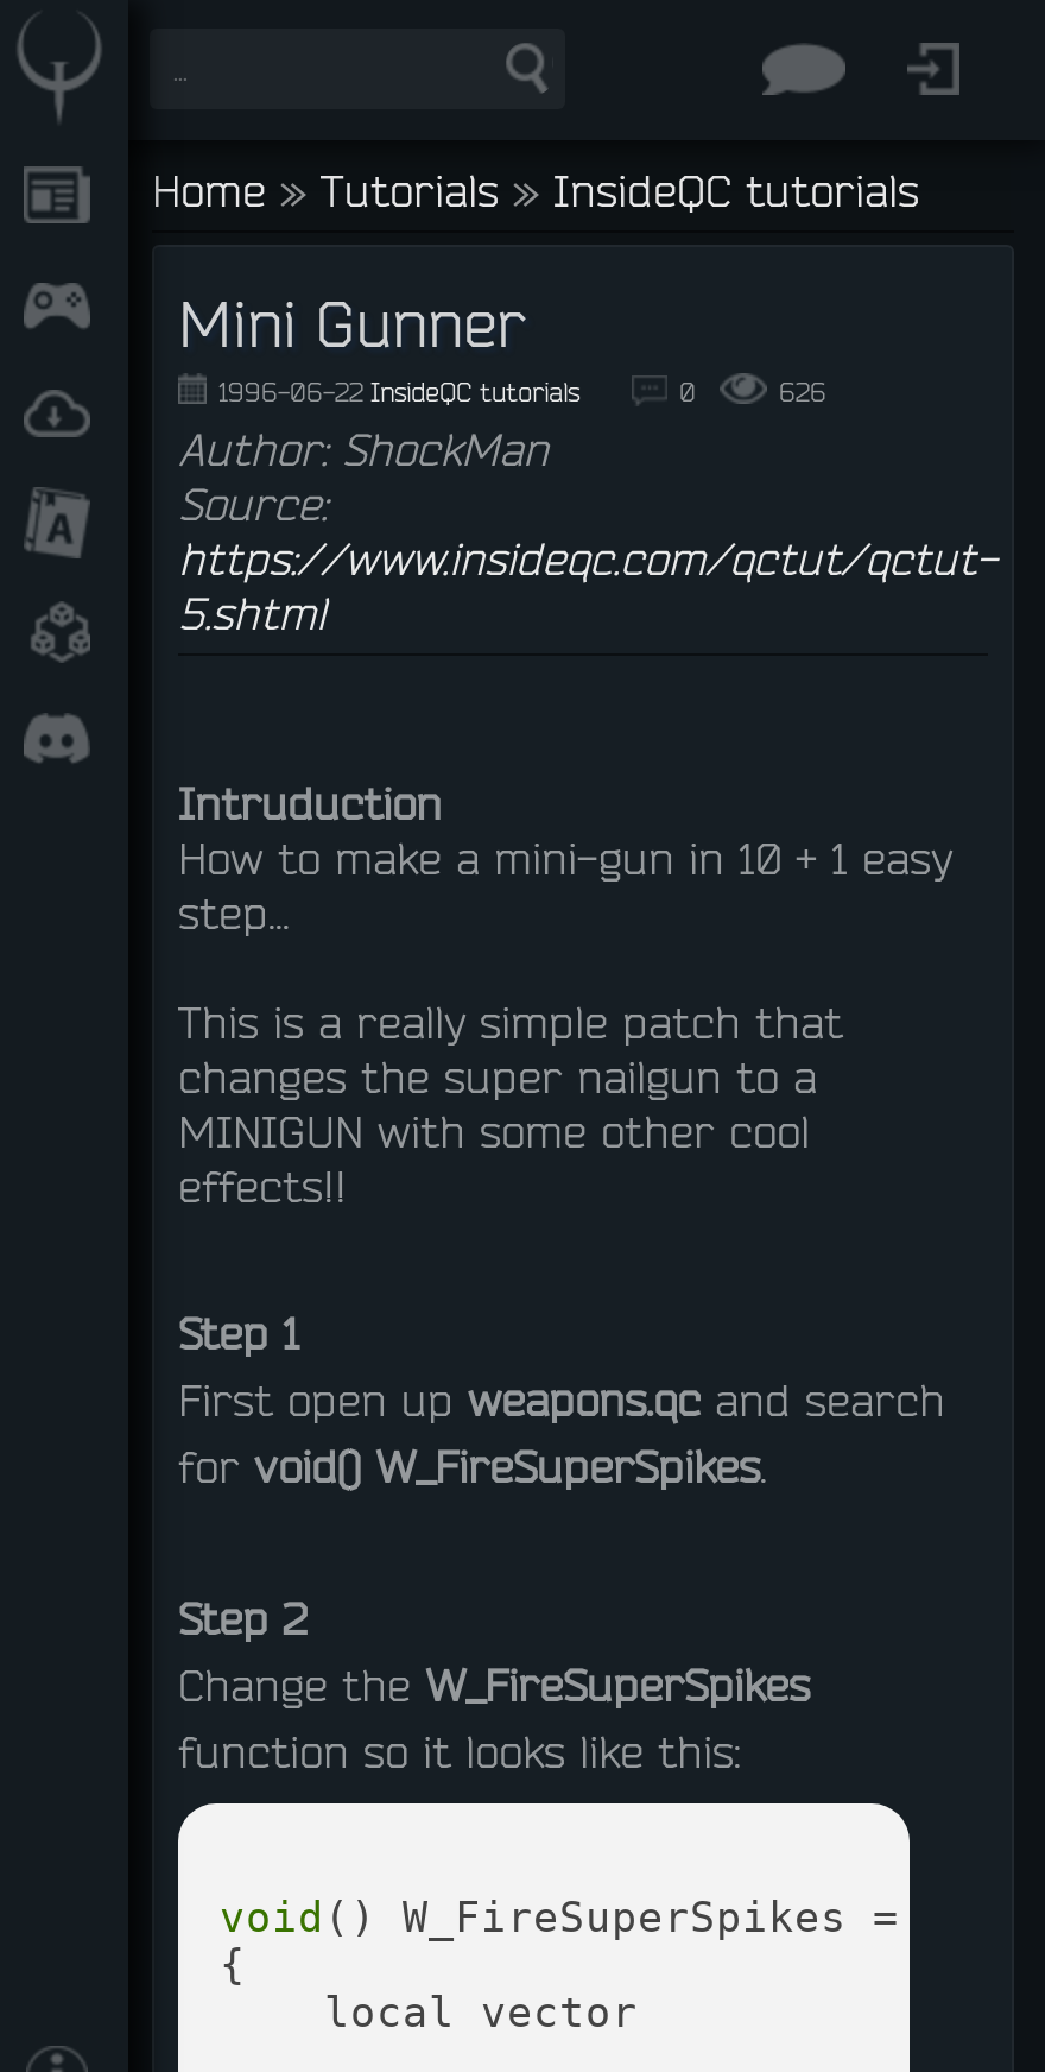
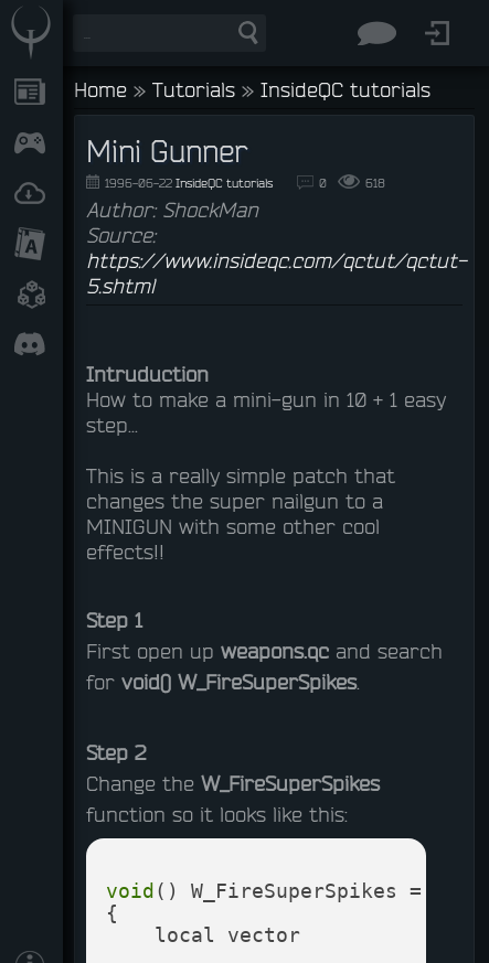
- 626
+ 618
